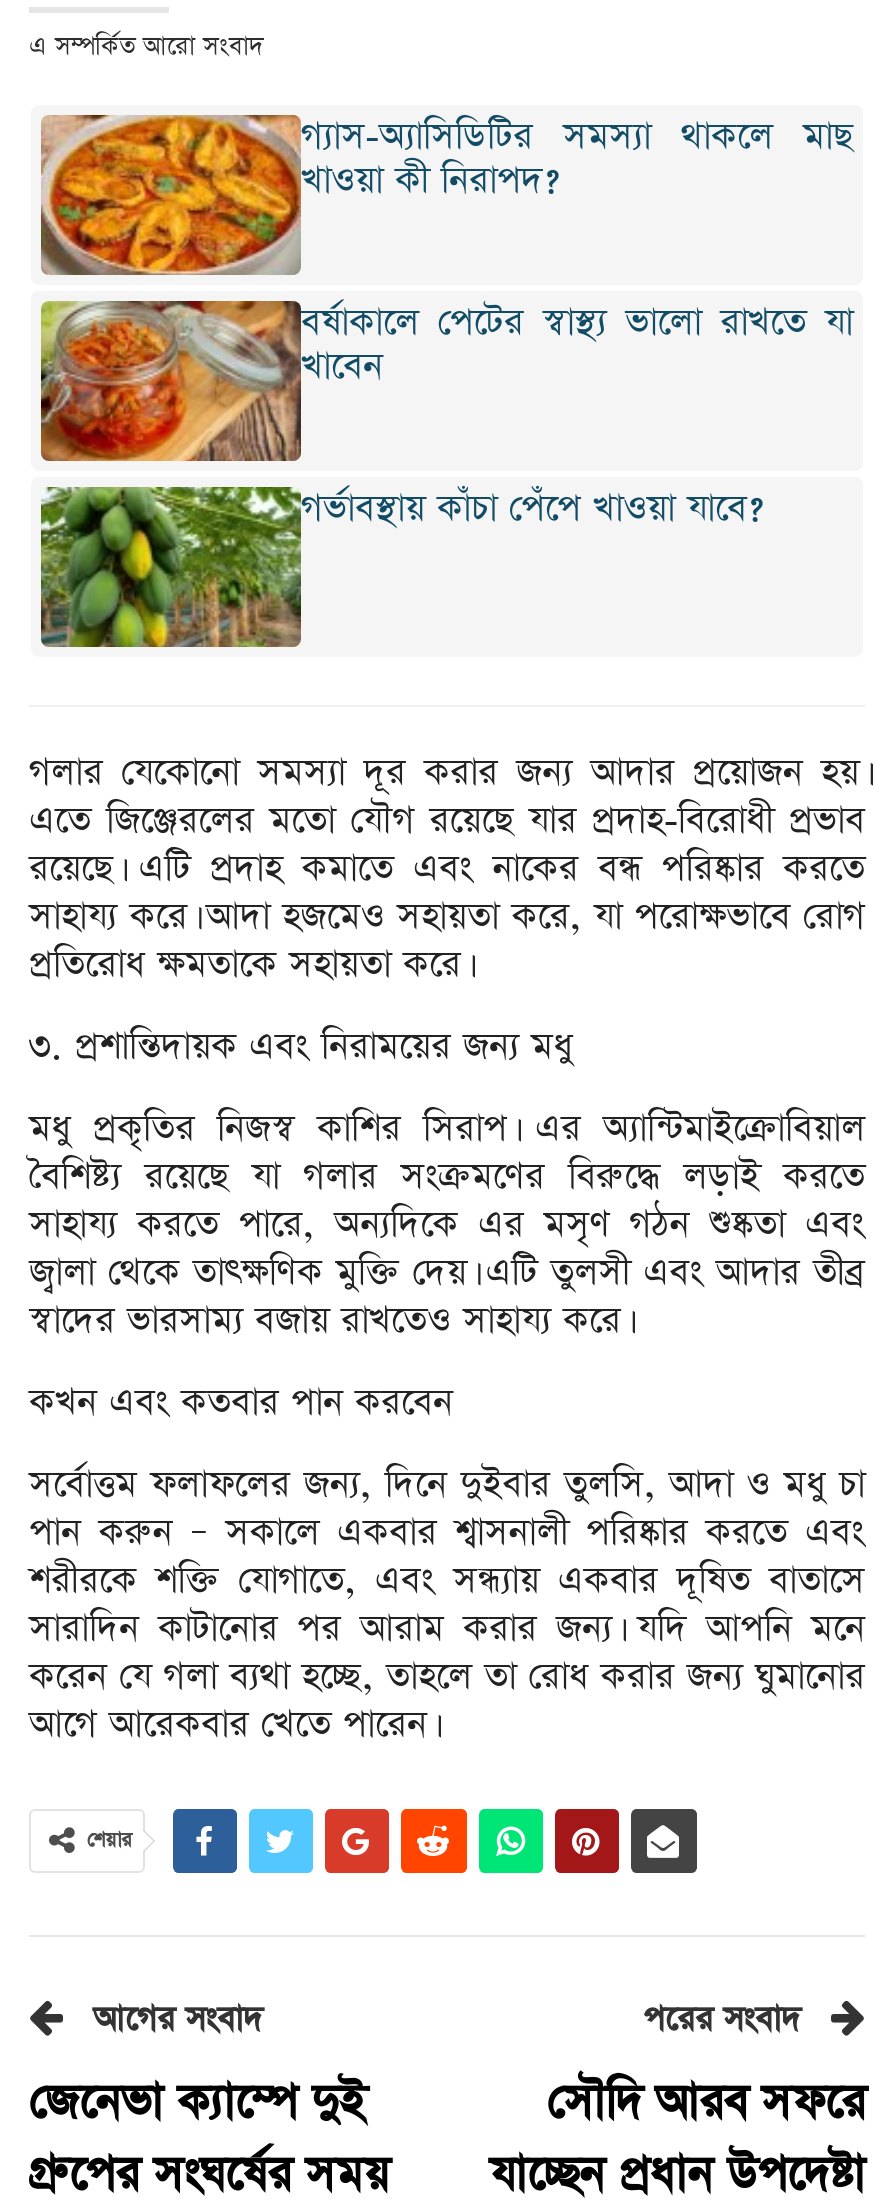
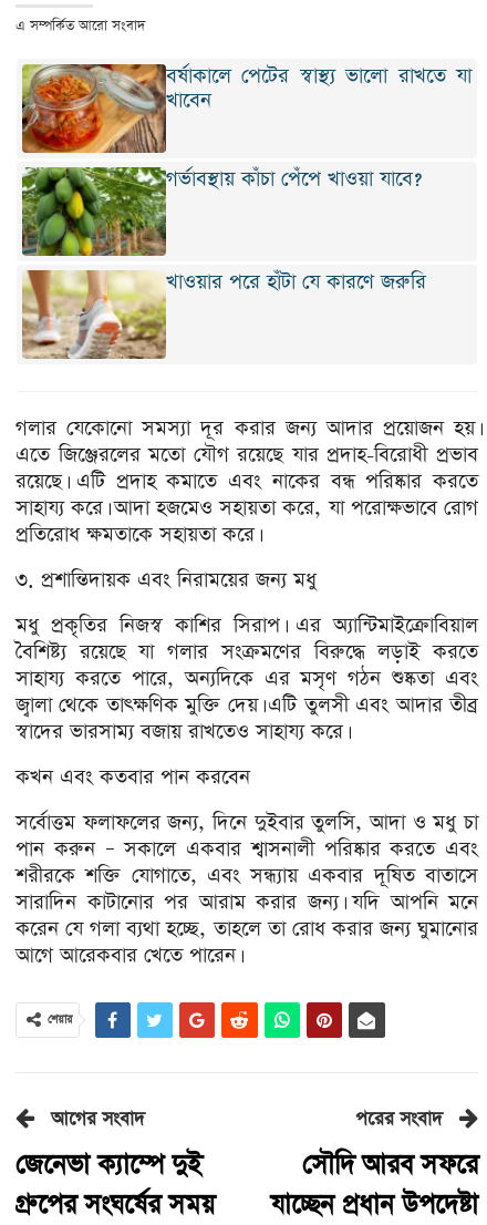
- [image]
- গ্যাস-অ্যাসিডিটির সমস্যা থাকলে মাছ
- খাওয়া কী নিরাপদ?

moved up: [image] | বর্ষাকালে পেটের স্বাস্থ্য ভালো রাখতে যা | খাবেন | গর্ভাবস্থায় কাঁচা পেঁপে খাওয়া যাবে?

moved up: [image]

+ [image]
+ খাওয়ার পরে হাঁটা যে কারণে জরুরি
